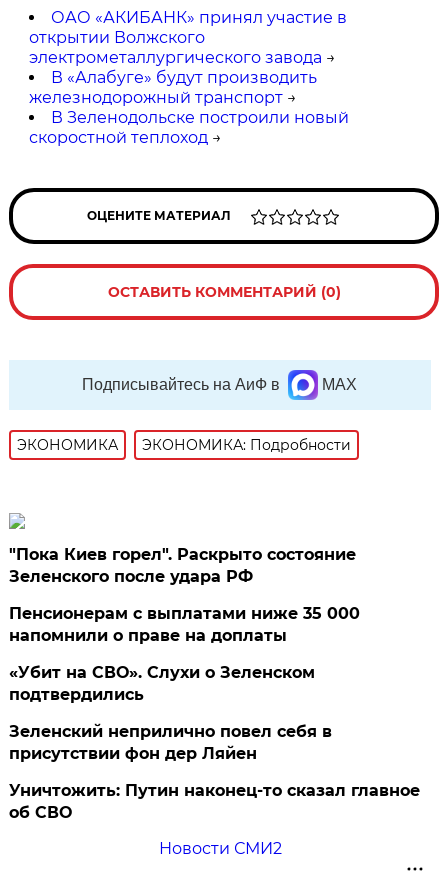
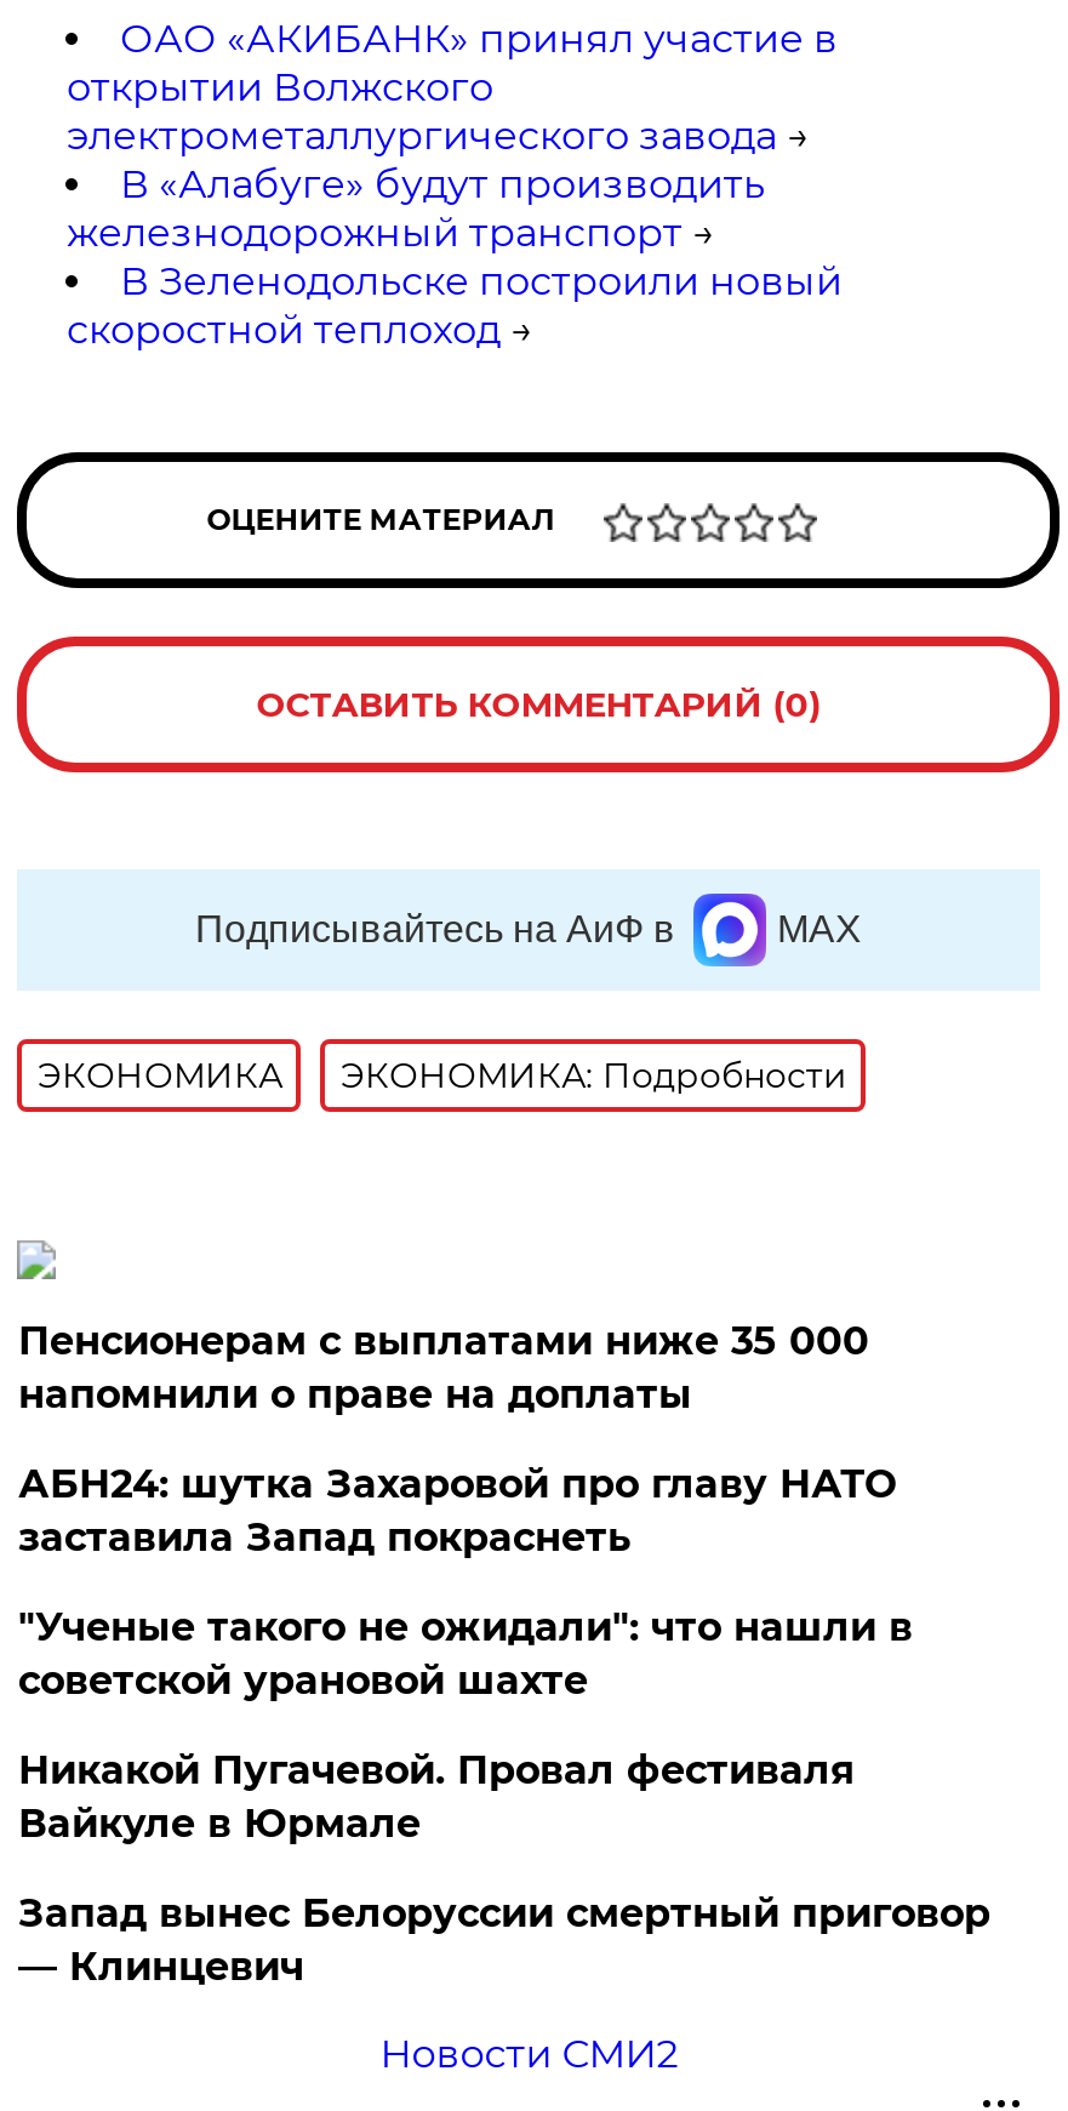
- "Пока Киев горел". Раскрыто состояние
- Зеленского после удара РФ

moved up: Пенсионерам с выплатами ниже 35 000 | напомнили о праве на доплаты

- «Убит на СВО». Слухи о Зеленском
- подтвердились
- Зеленский неприлично повел cебя в
- присутствии фон дер Ляйен
- Уничтожить: Путин наконец-то сказал главное
- об СВО
+ АБН24: шутка Захаровой про главу НАТО
+ заставила Запад покраснеть
+ "Ученые такого не ожидали": что нашли в
+ советской урановой шахте
+ Никакой Пугачевой. Провал фестиваля
+ Вайкуле в Юрмале
+ Запад вынес Белоруссии смертный приговор
+ — Клинцевич
